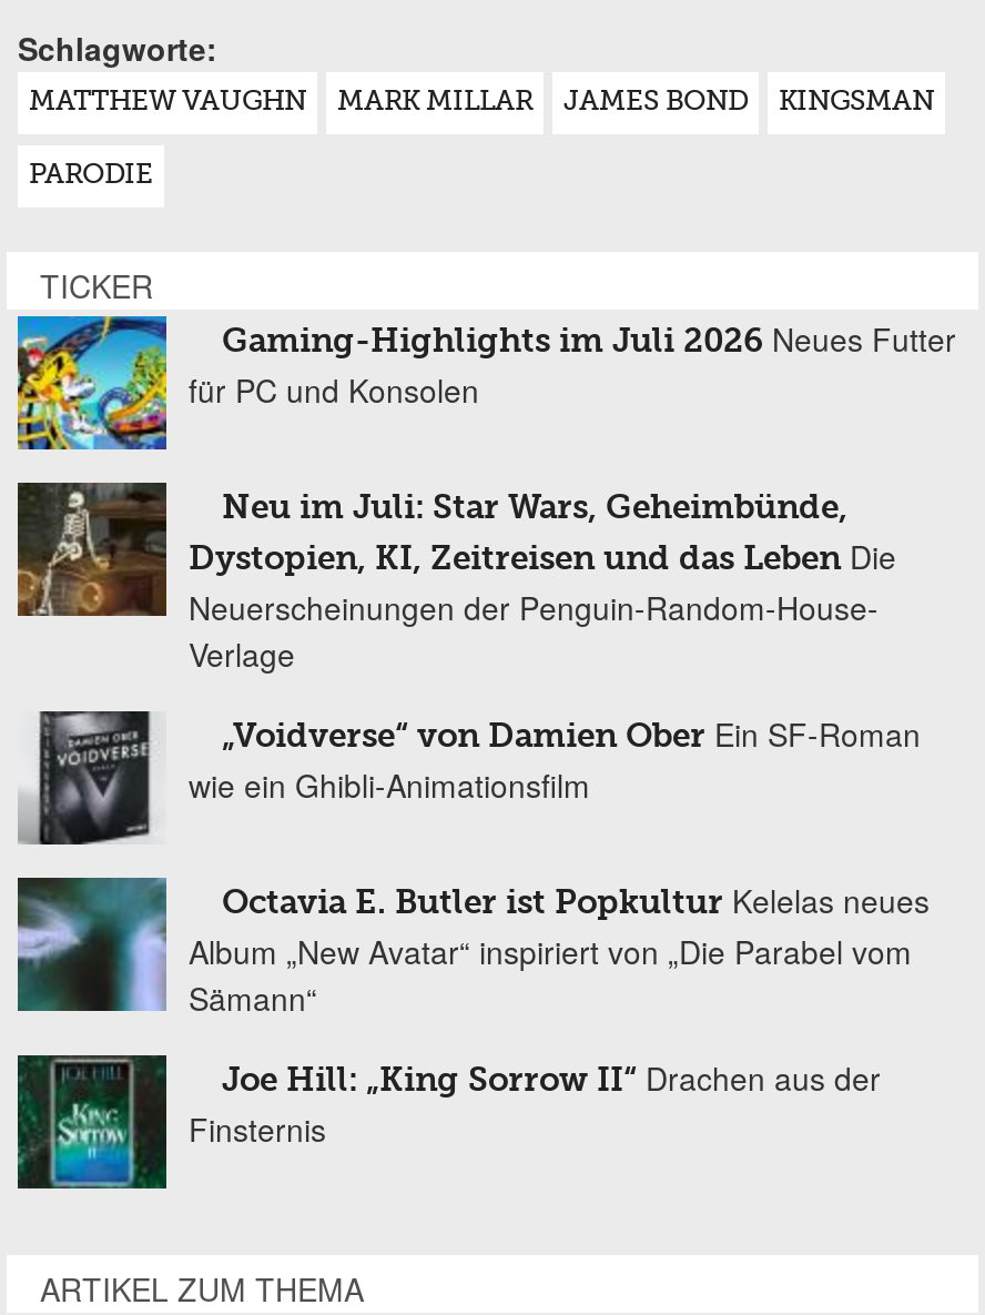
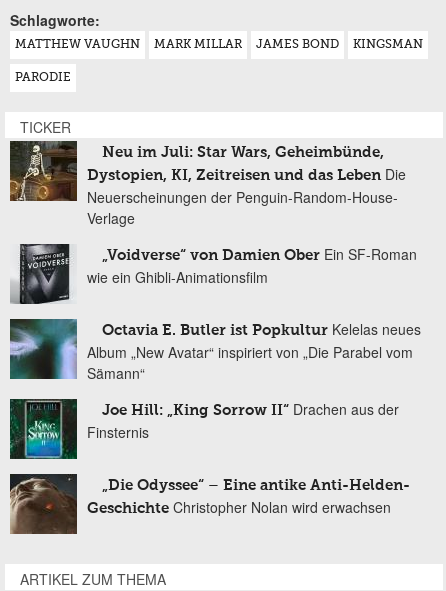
- [image]
- Gaming-Highlights im Juli 2026 Neues Futter
- für PC und Konsolen

moved up: [image] | Neu im Juli: Star Wars, Geheimbünde, | Dystopien, KI, Zeitreisen und das Leben Die | ... | Joe Hill: „King Sorrow II“ Drachen aus der | Finsternis

+ [image]
+ „Die Odyssee“ – Eine antike Anti-Helden-
+ Geschichte Christopher Nolan wird erwachsen
